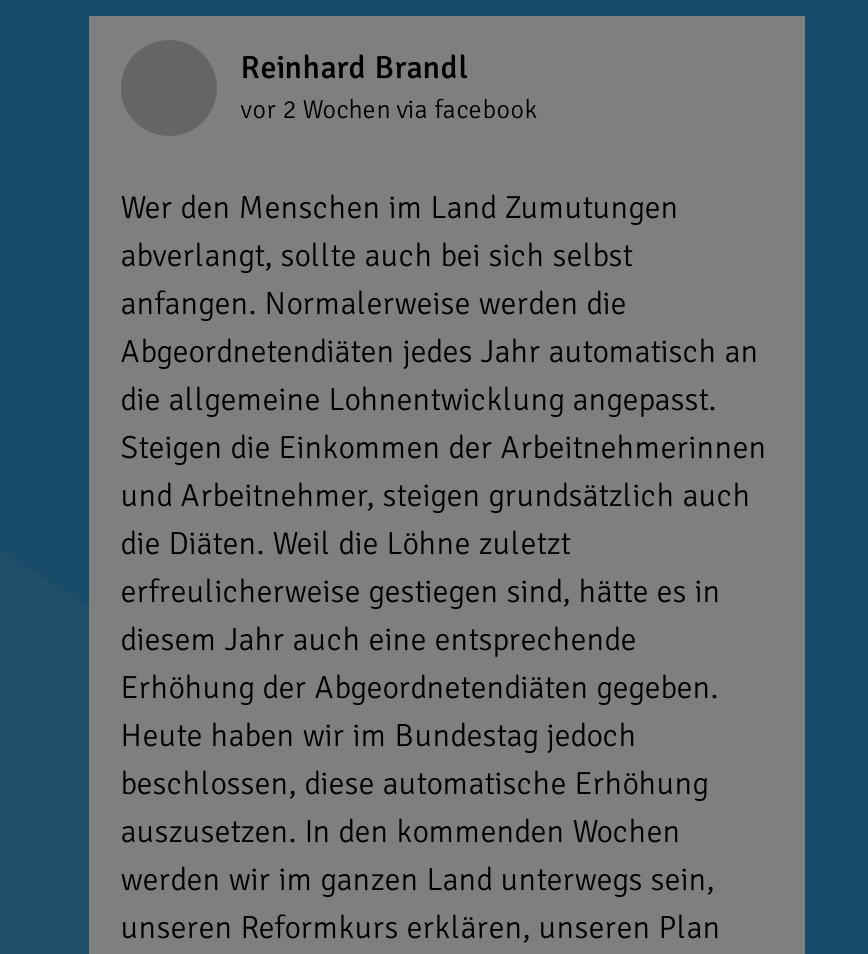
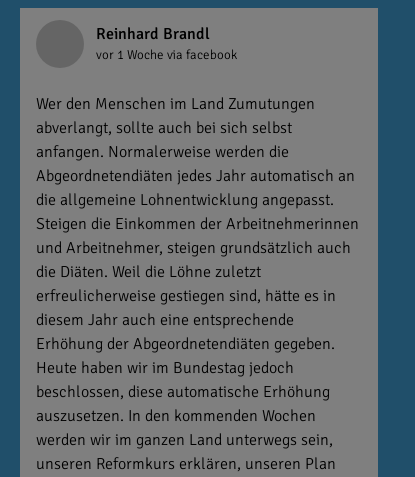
- vor 2 Wochen via facebook
+ vor 1 Woche via facebook
